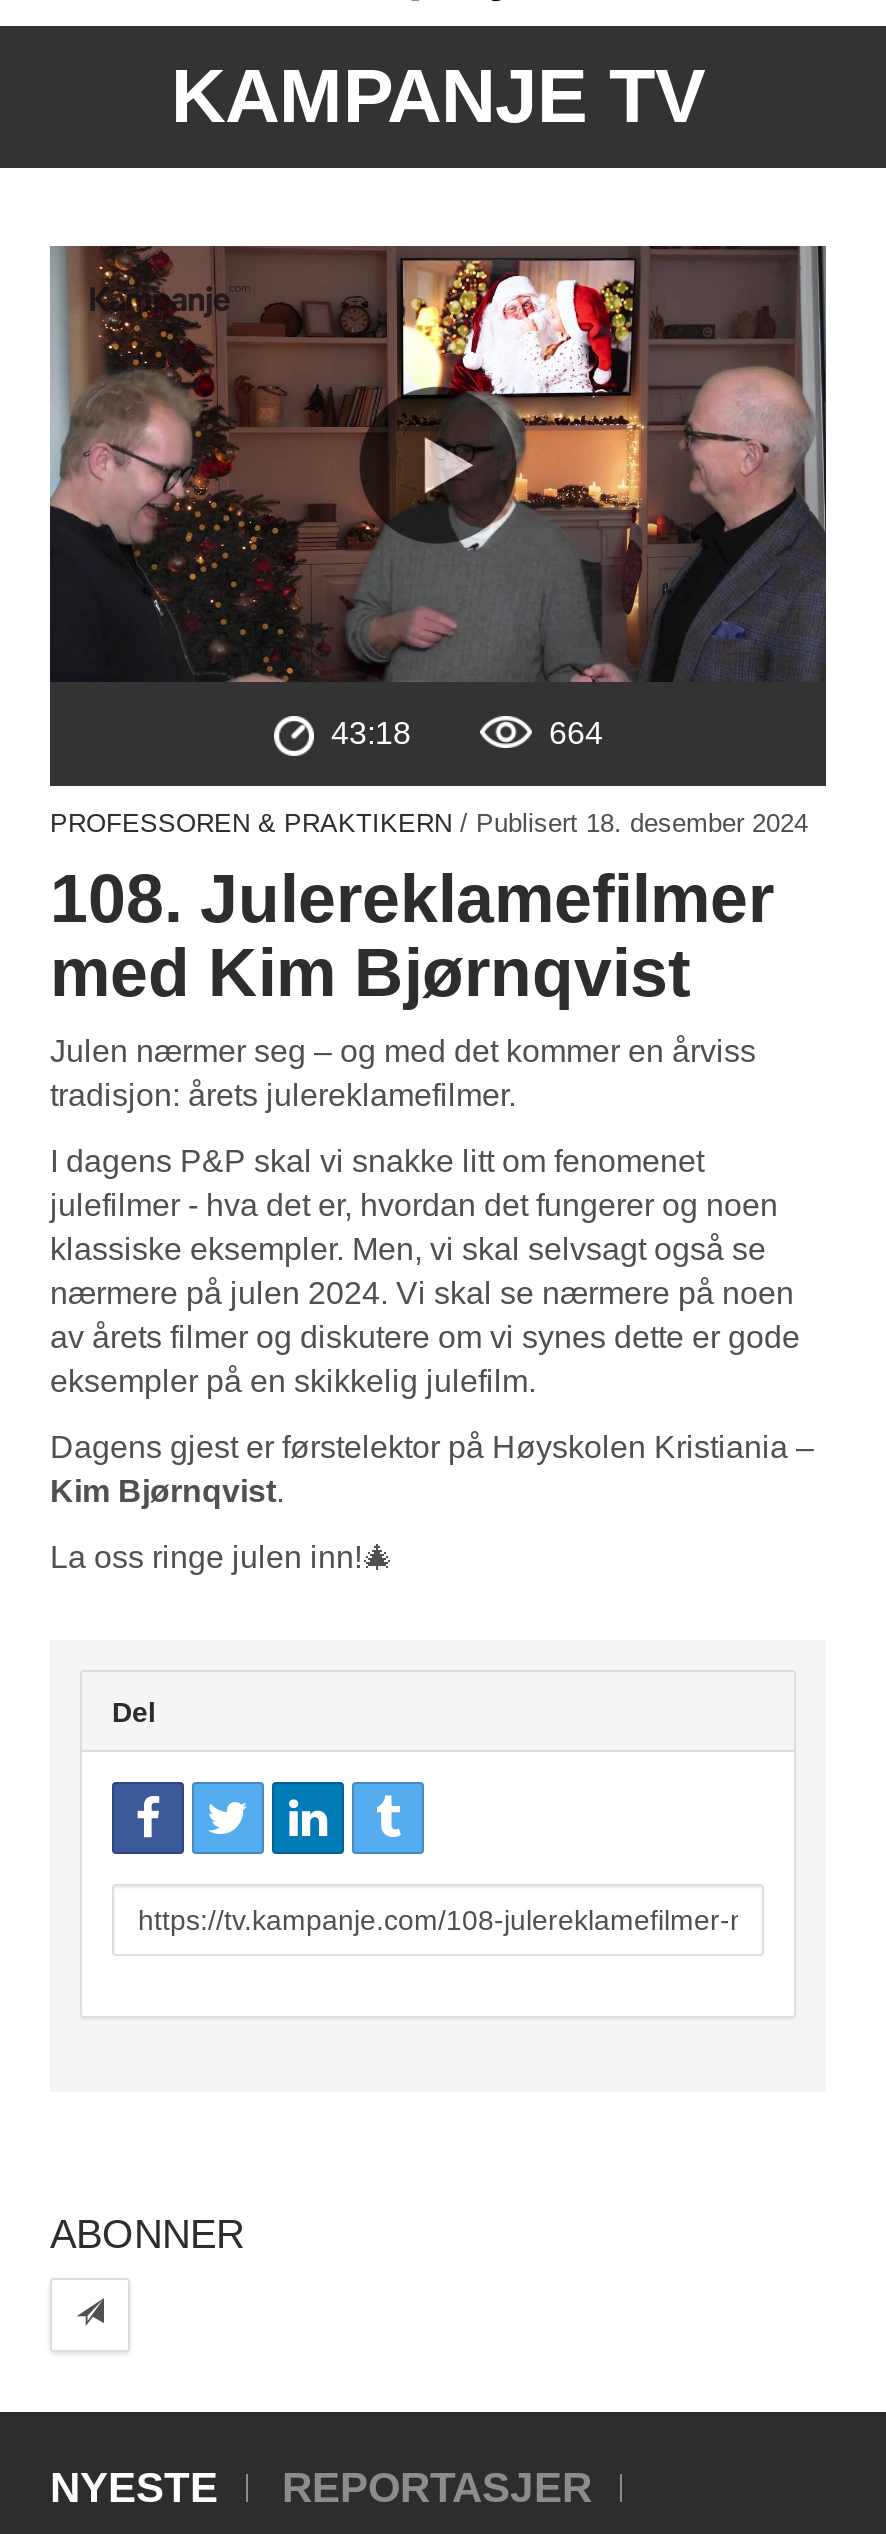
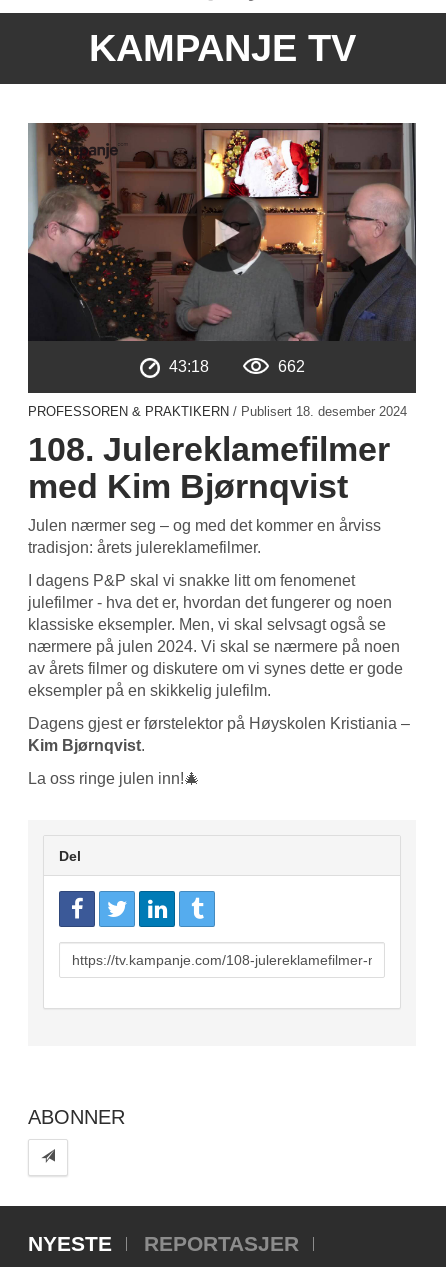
- 664
+ 662
